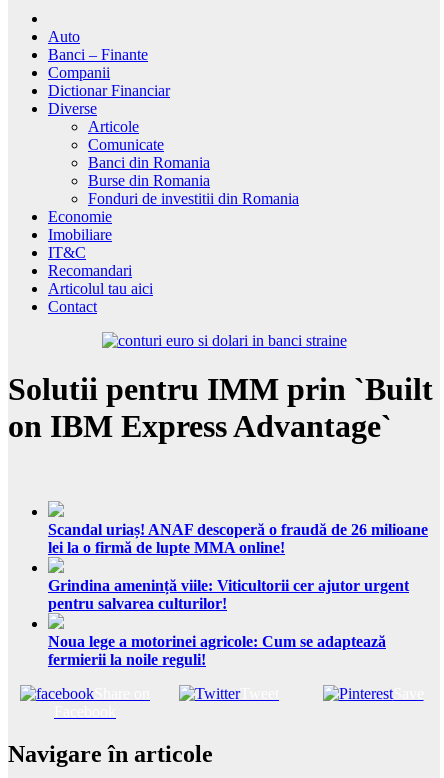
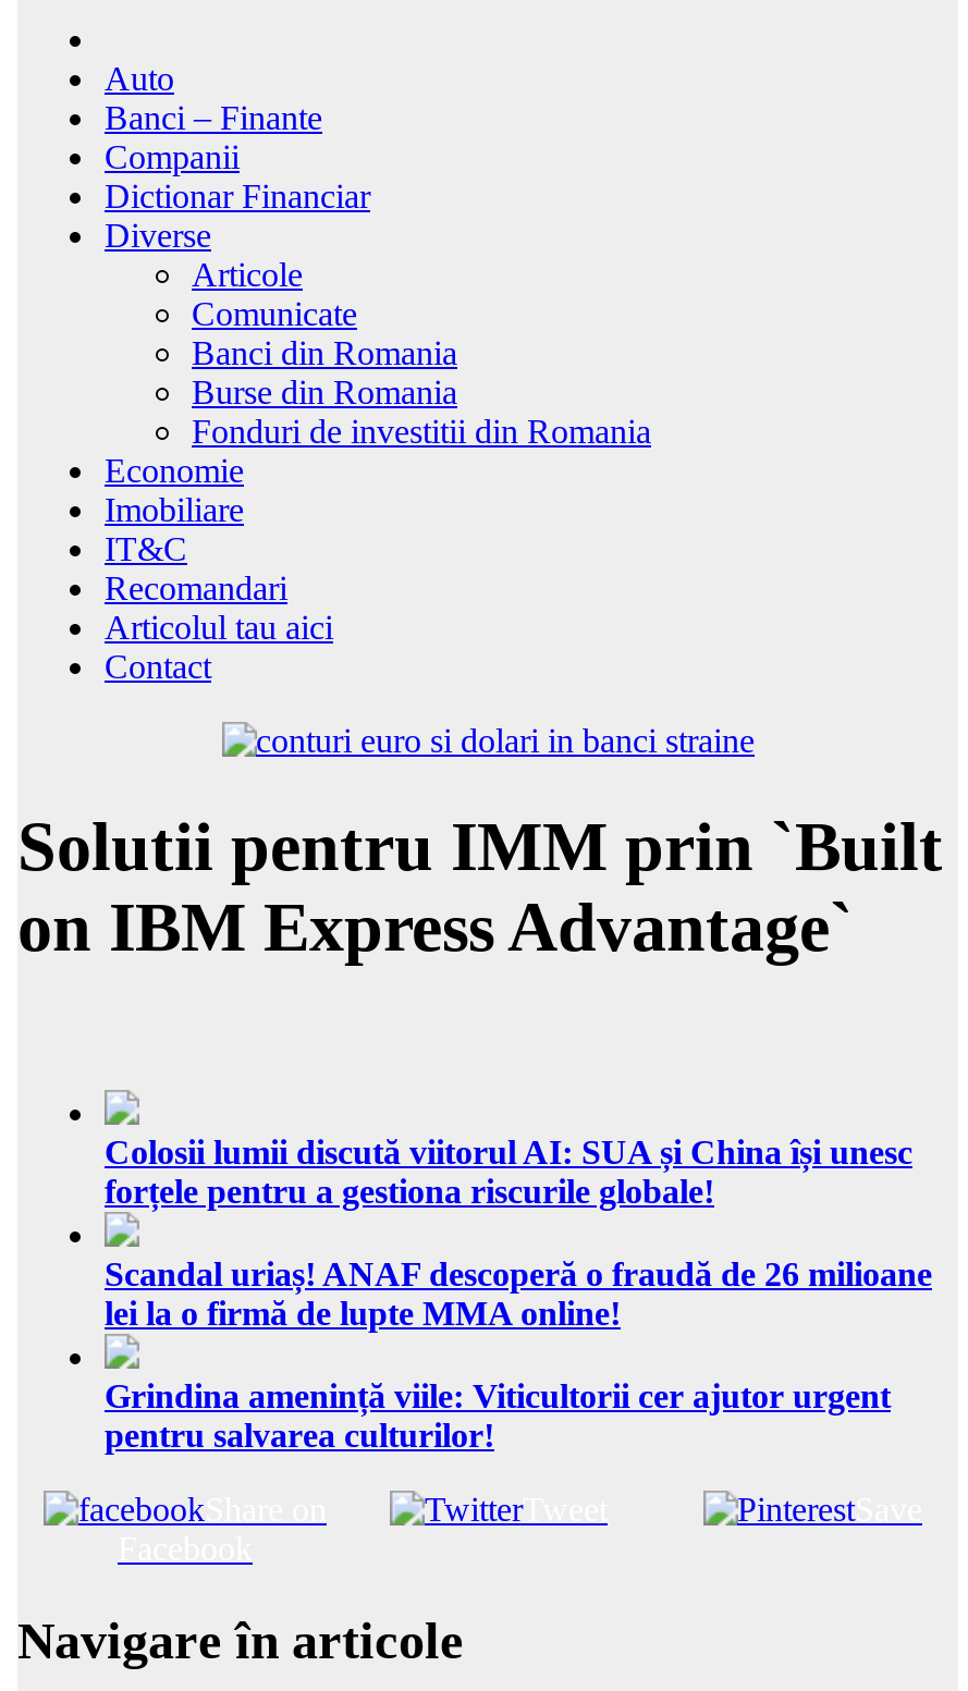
+ Colosii lumii discută viitorul AI: SUA și China își unesc
+ forțele pentru a gestiona riscurile globale!

moved down: Scandal uriaș! ANAF descoperă o fraudă de 26 milioane | lei la o firmă de lupte MMA online! | Grindina amenință viile: Viticultorii cer ajutor urgent | pentru salvarea culturilor!

- Noua lege a motorinei agricole: Cum se adaptează
- fermierii la noile reguli!
